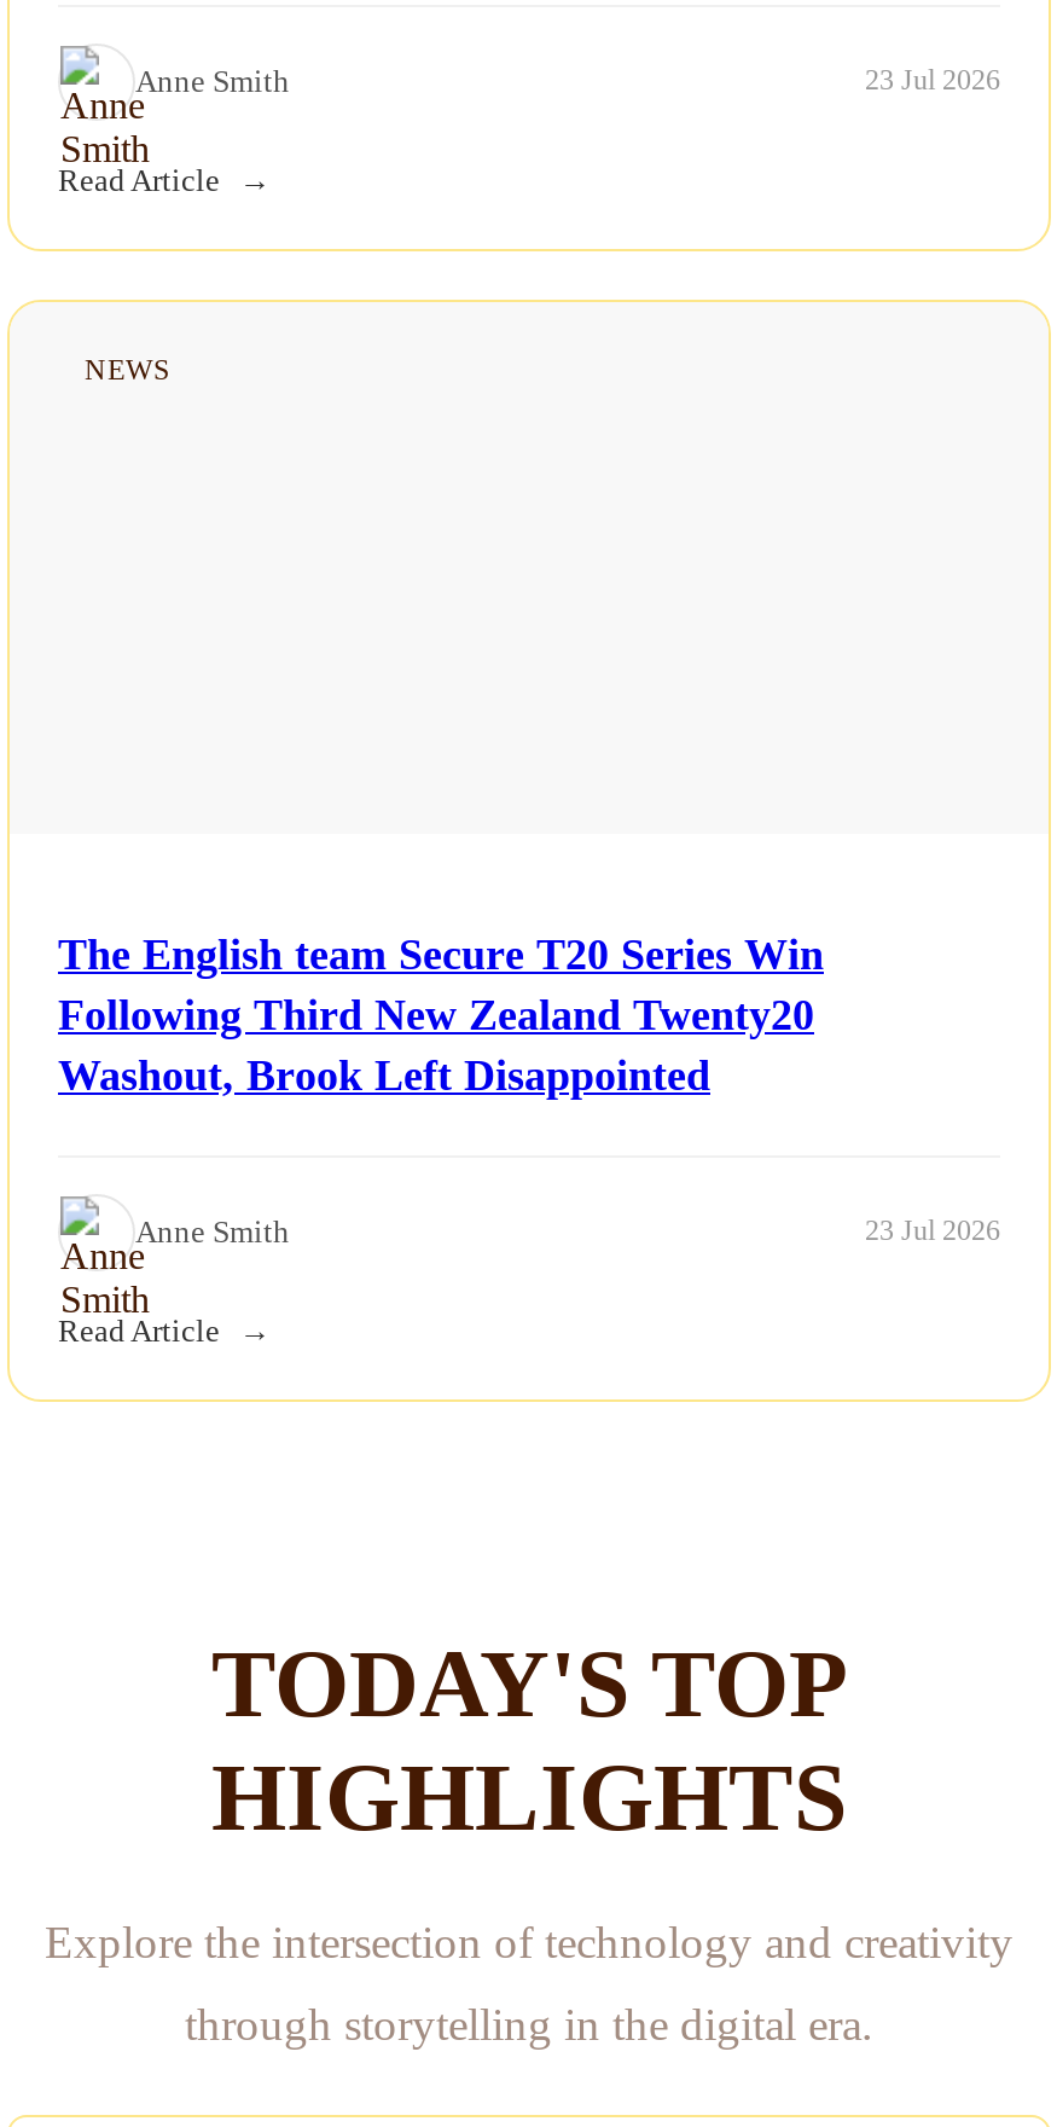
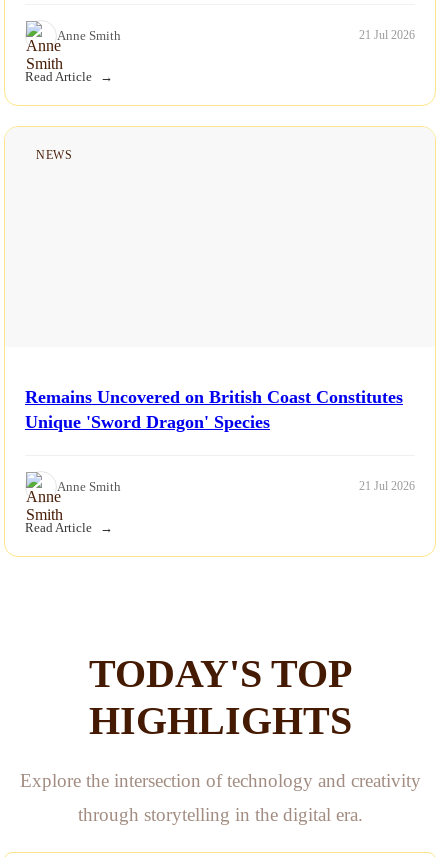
- 23 Jul 2026
+ 21 Jul 2026

- The English team Secure T20 Series Win
- Following Third New Zealand Twenty20
- Washout, Brook Left Disappointed
+ Remains Uncovered on British Coast Constitutes
+ Unique 'Sword Dragon' Species

- 23 Jul 2026
+ 21 Jul 2026
